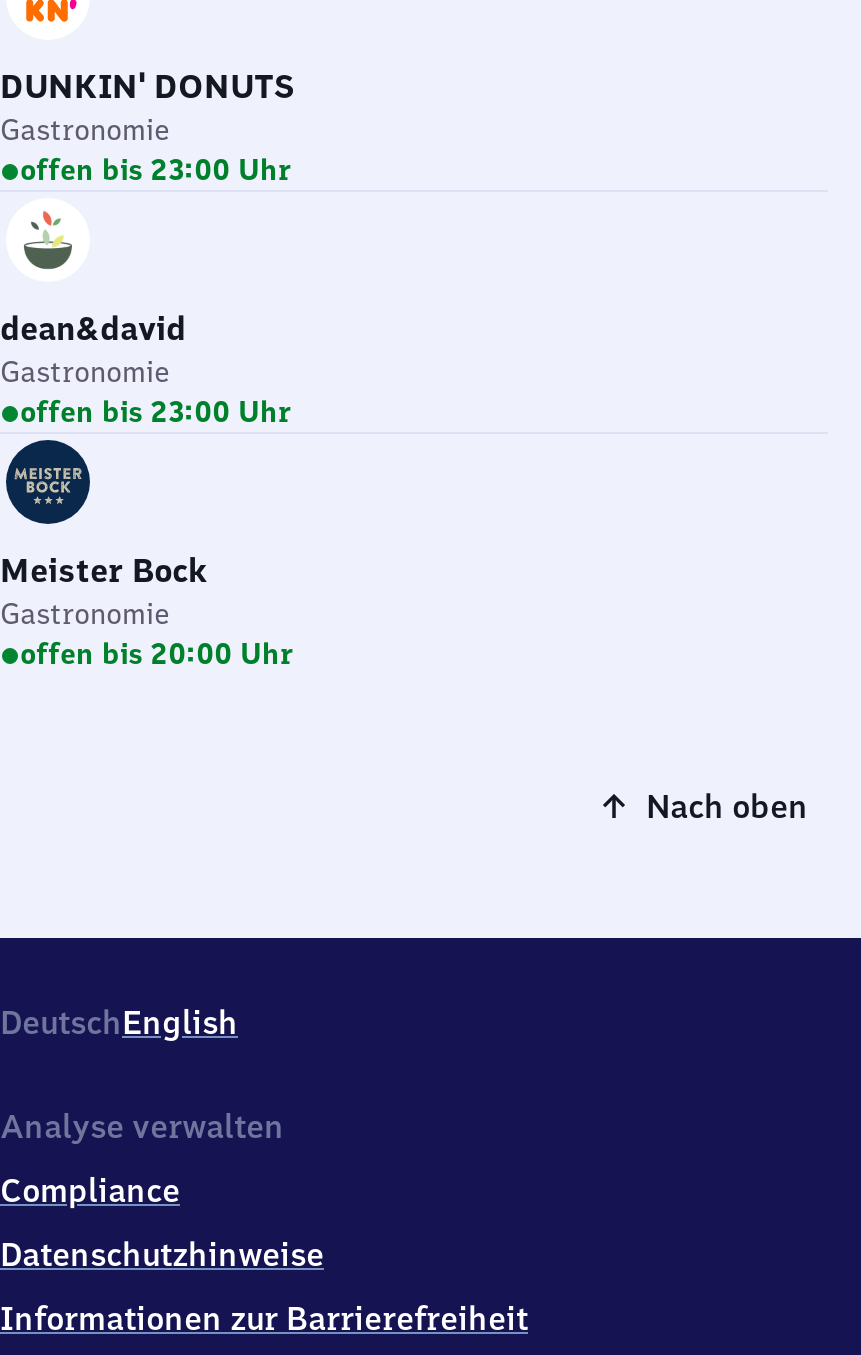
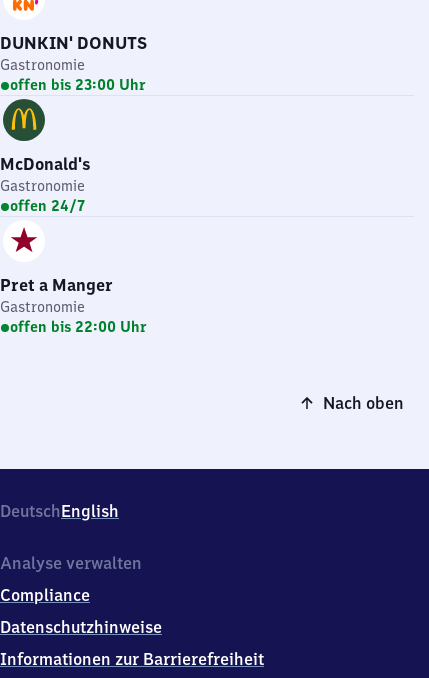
- [image]
- dean&david
+ [image]
+ McDonald's

- offen bis 23:00 Uhr
+ offen 24/7

- [image]
- Meister Bock
+ [image]
+ Pret a Manger

- offen bis 20:00 Uhr
+ offen bis 22:00 Uhr
